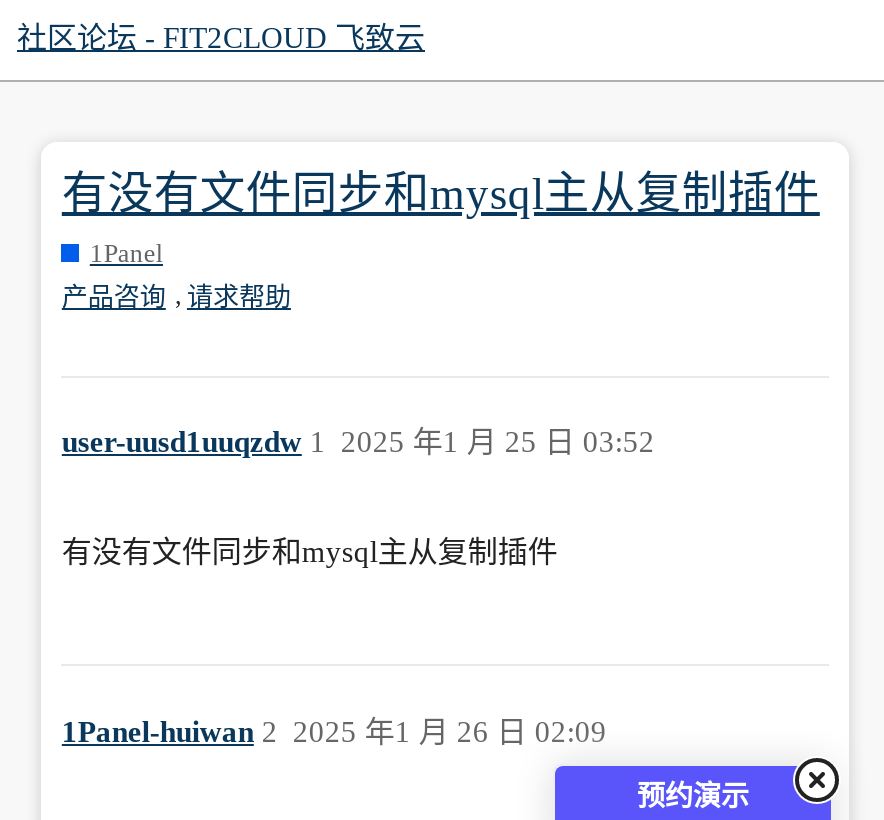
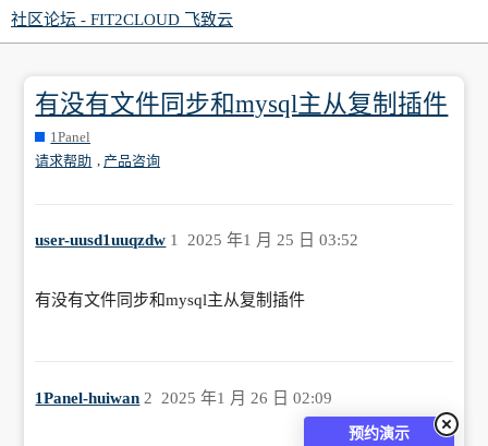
- 产品咨询 ,请求帮助
+ 请求帮助 ,产品咨询
